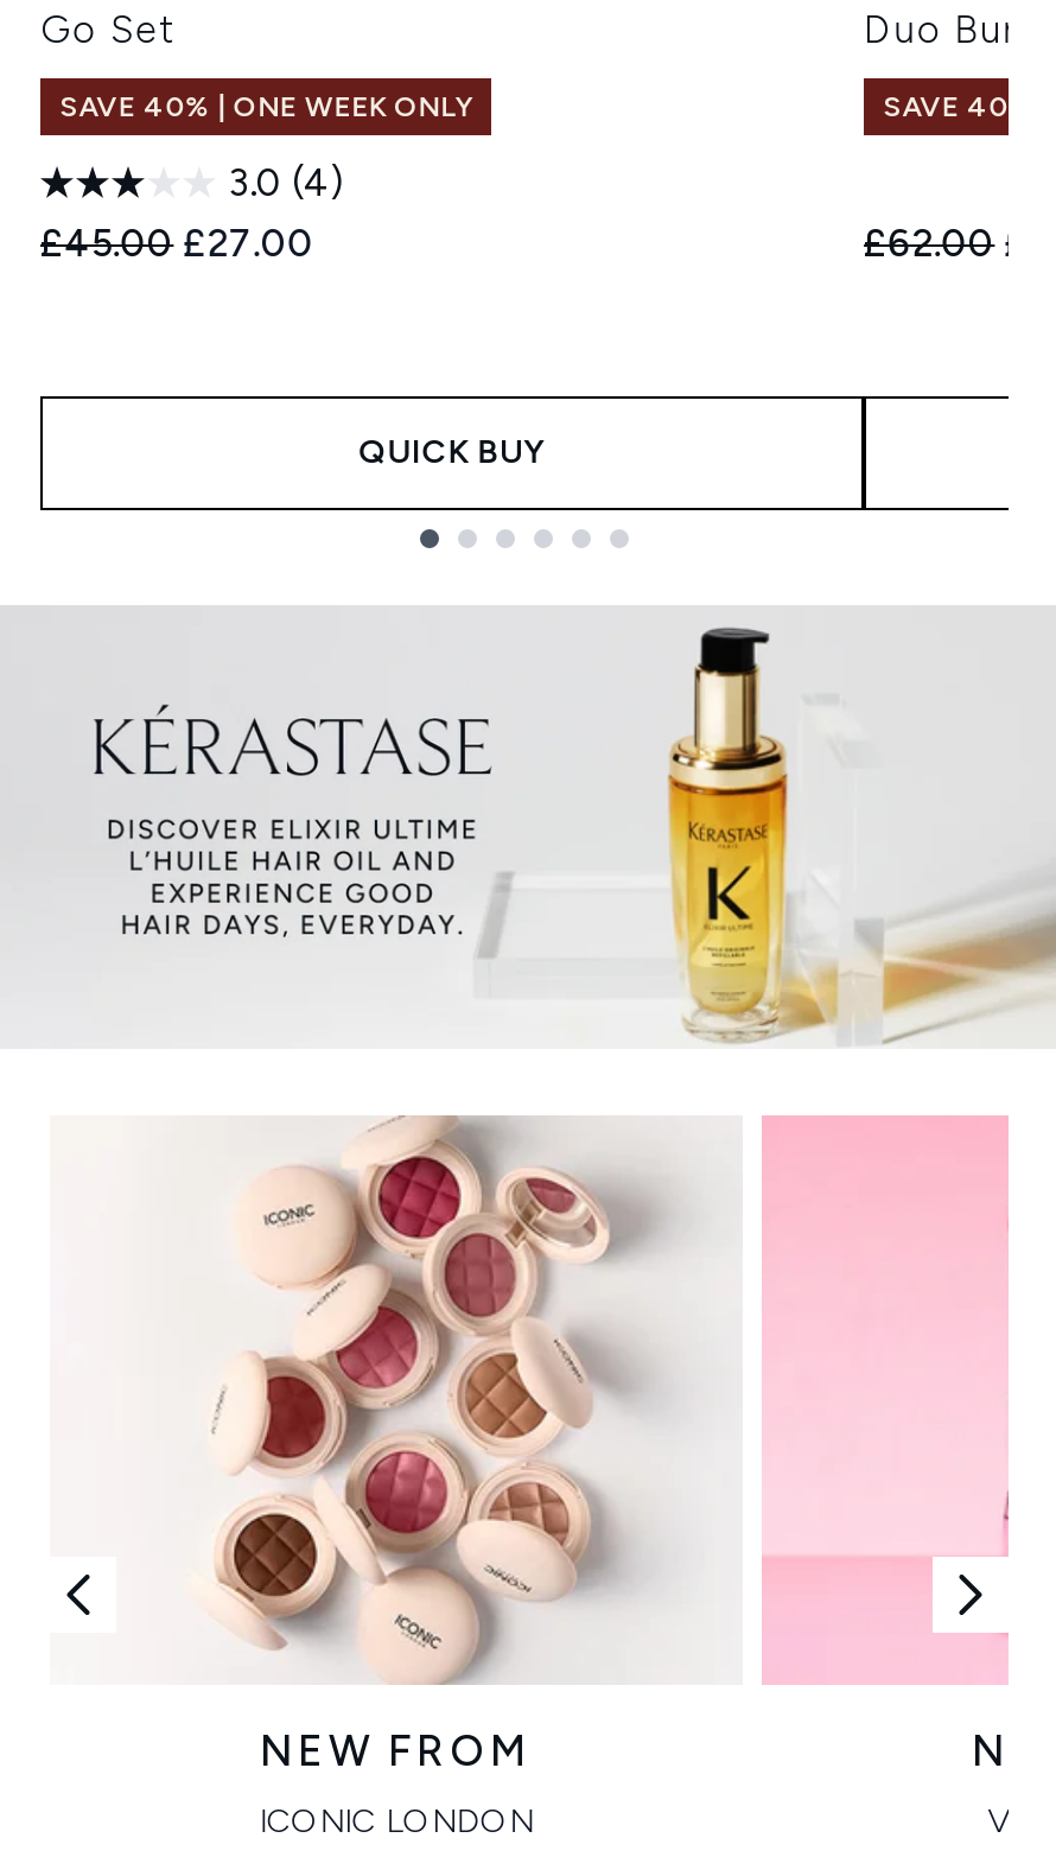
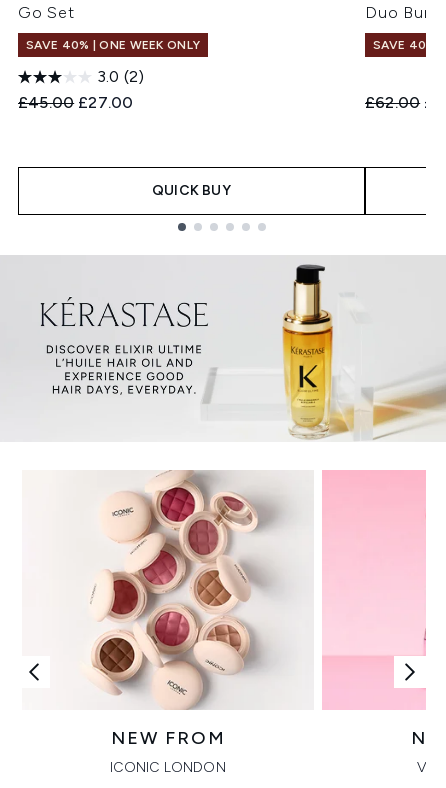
- 3.0 (4)
+ 3.0 (2)
